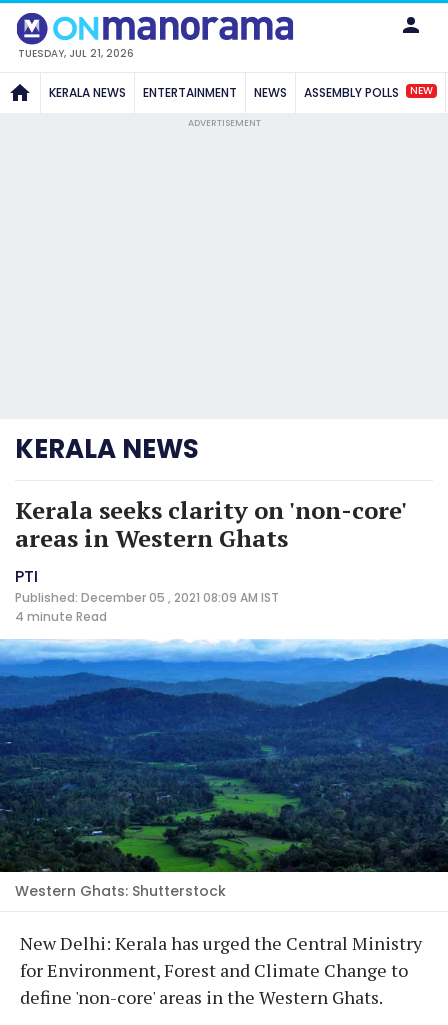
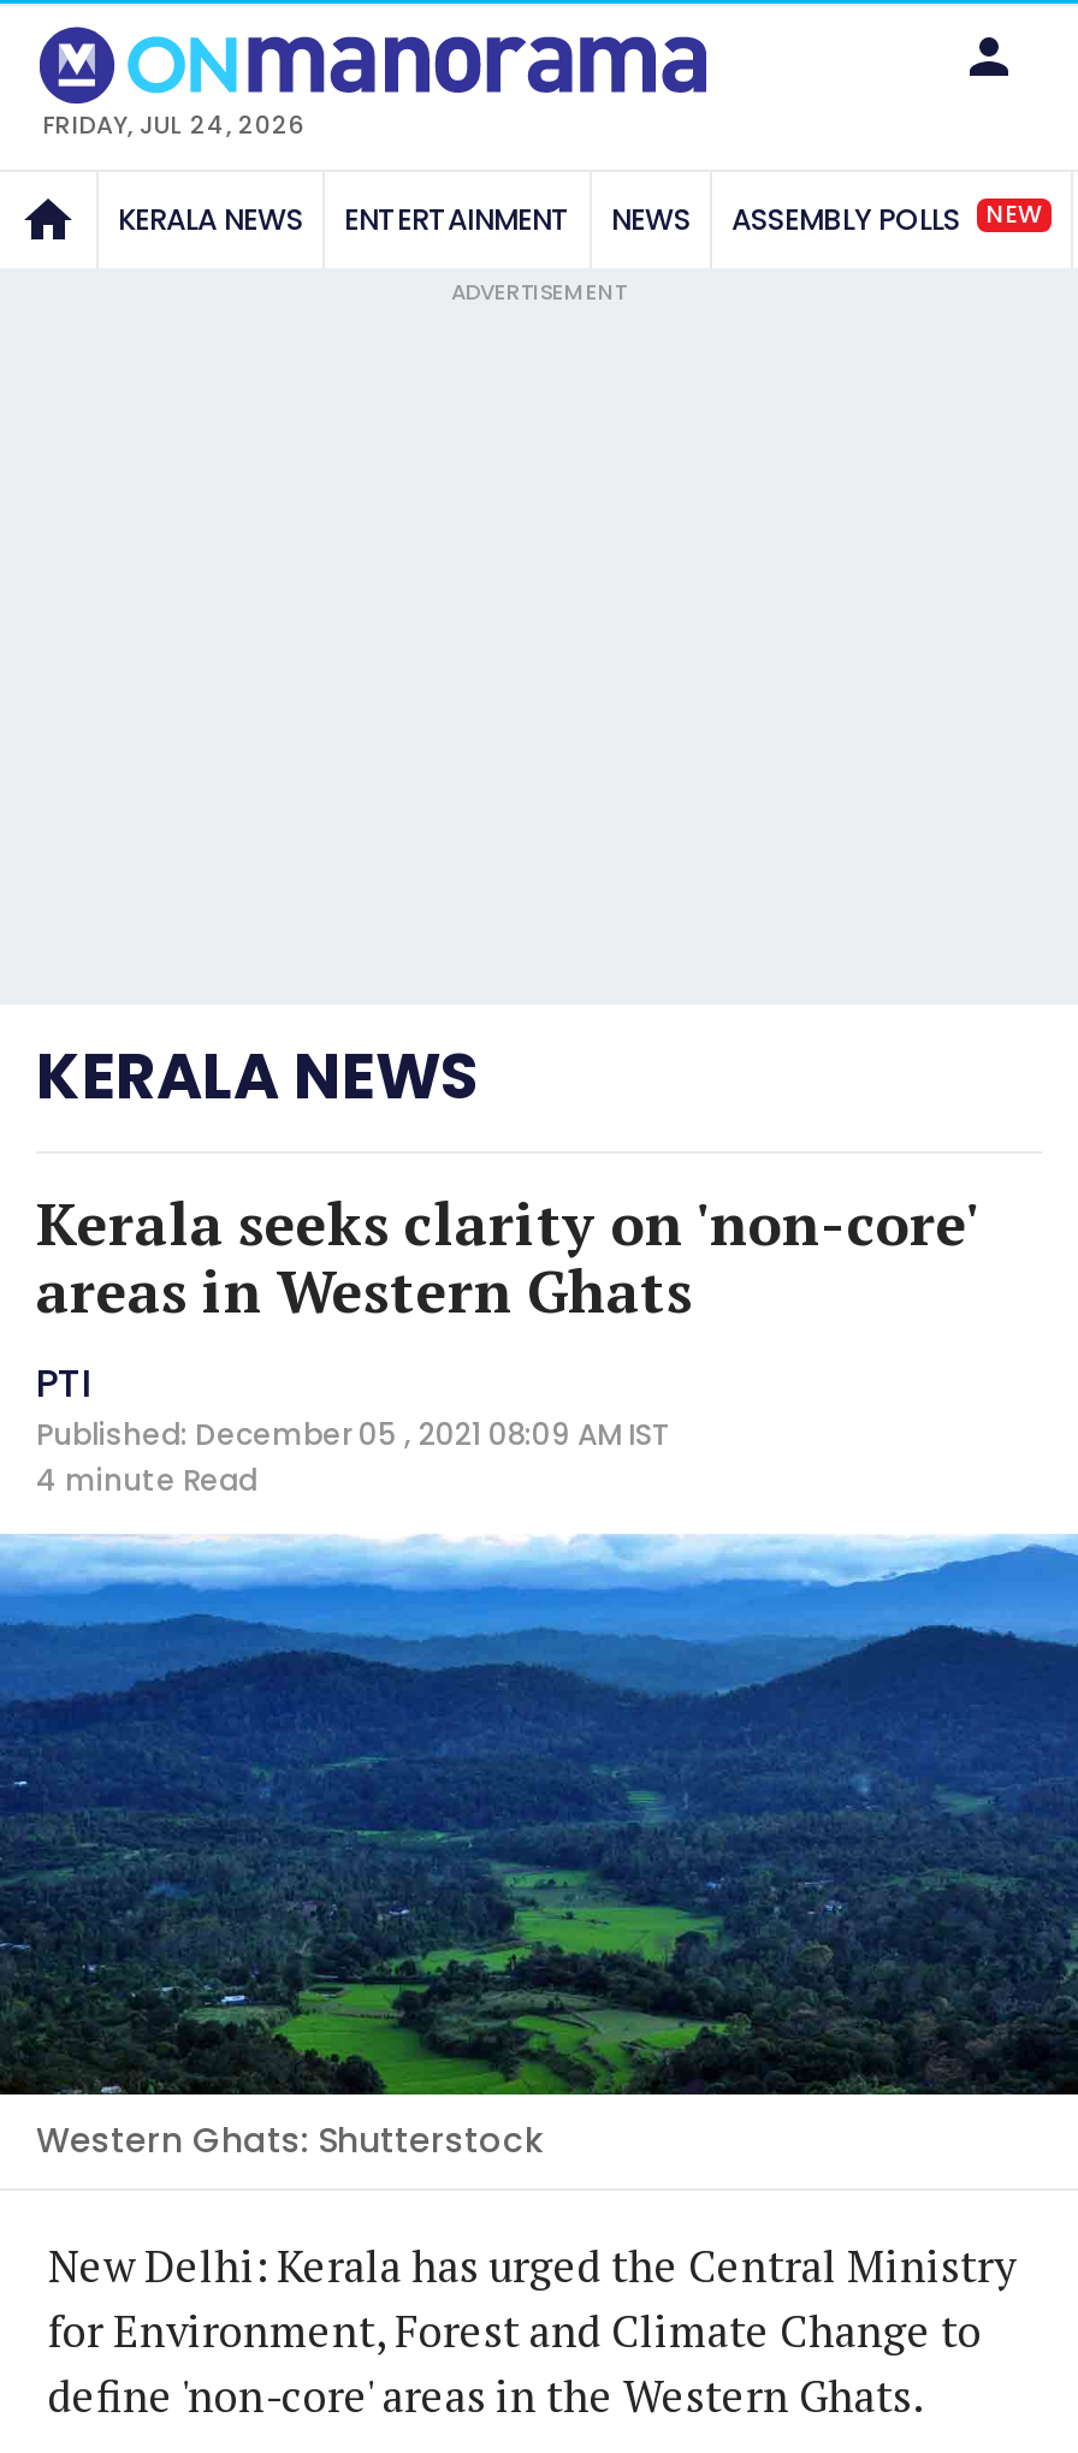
- TUESDAY, JUL 21, 2026
+ FRIDAY, JUL 24, 2026
